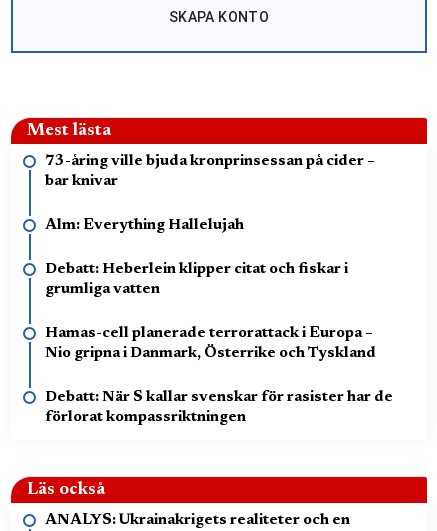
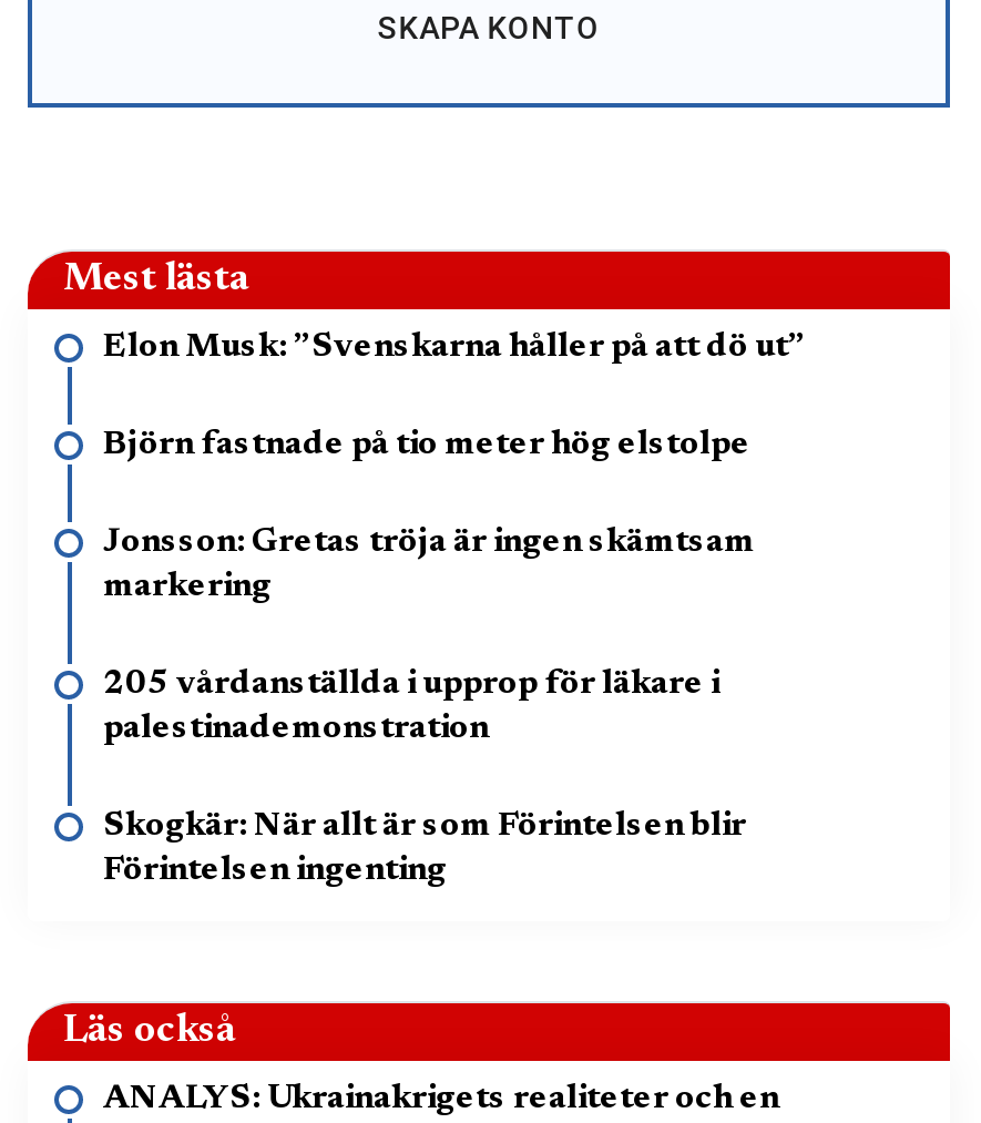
- 73-åring ville bjuda kronprinsessan på cider –
- bar knivar
+ Elon Musk: ”Svenskarna håller på att dö ut”

- Alm: Everything Hallelujah
+ Björn fastnade på tio meter hög elstolpe

- Debatt: Heberlein klipper citat och fiskar i
- grumliga vatten
+ Jonsson: Gretas tröja är ingen skämtsam
+ markering

- Hamas-cell planerade terrorattack i Europa –
- Nio gripna i Danmark, Österrike och Tyskland
+ 205 vårdanställda i upprop för läkare i
+ palestinademonstration

- Debatt: När S kallar svenskar för rasister har de
- förlorat kompassriktningen
+ Skogkär: När allt är som Förintelsen blir
+ Förintelsen ingenting
